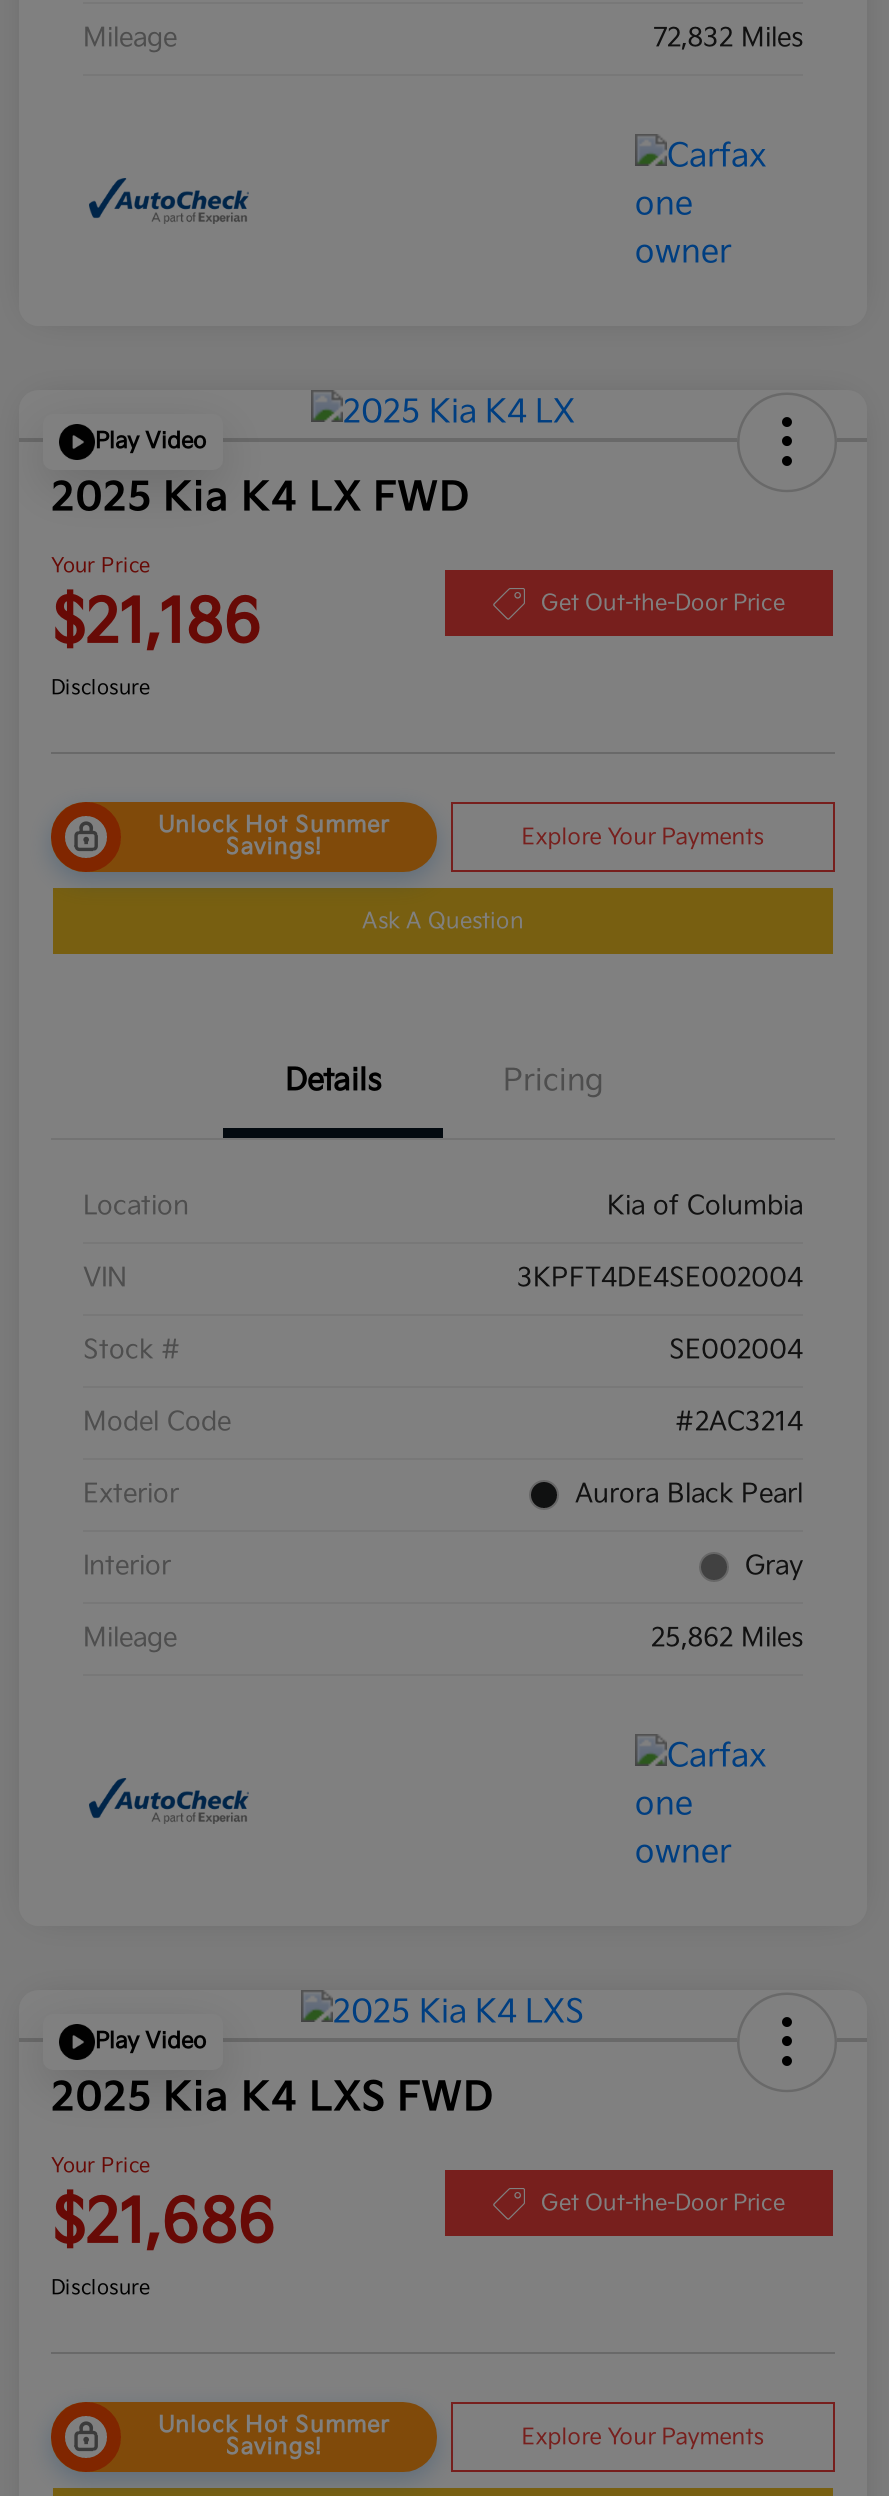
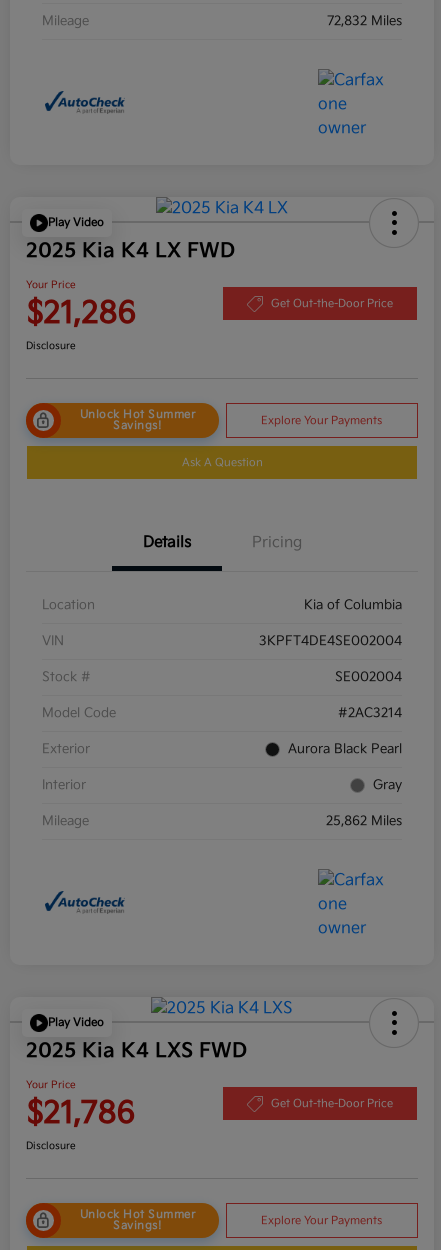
- $21,186
+ $21,286

- $21,686
+ $21,786
